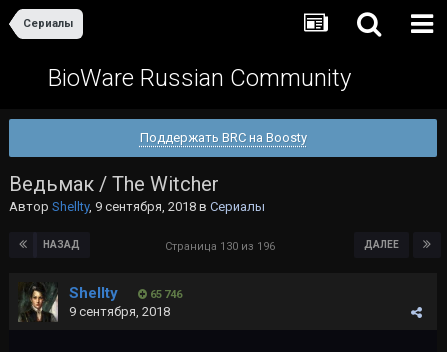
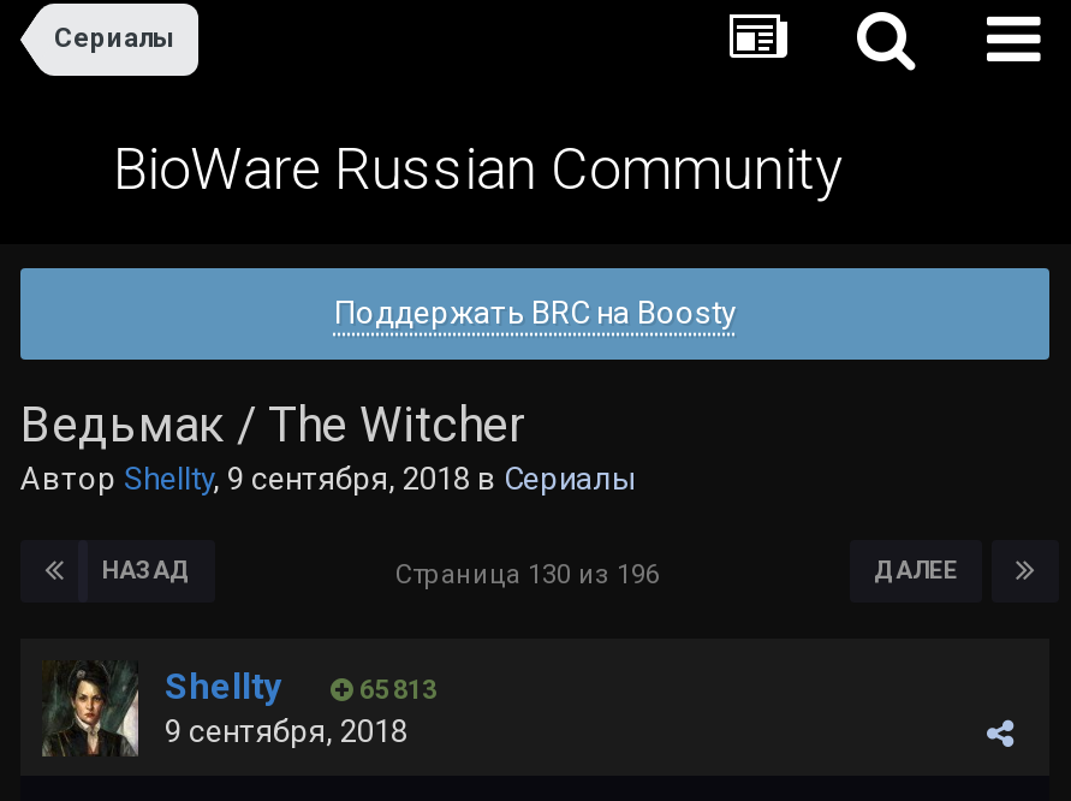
- 65 746
+ 65 813
